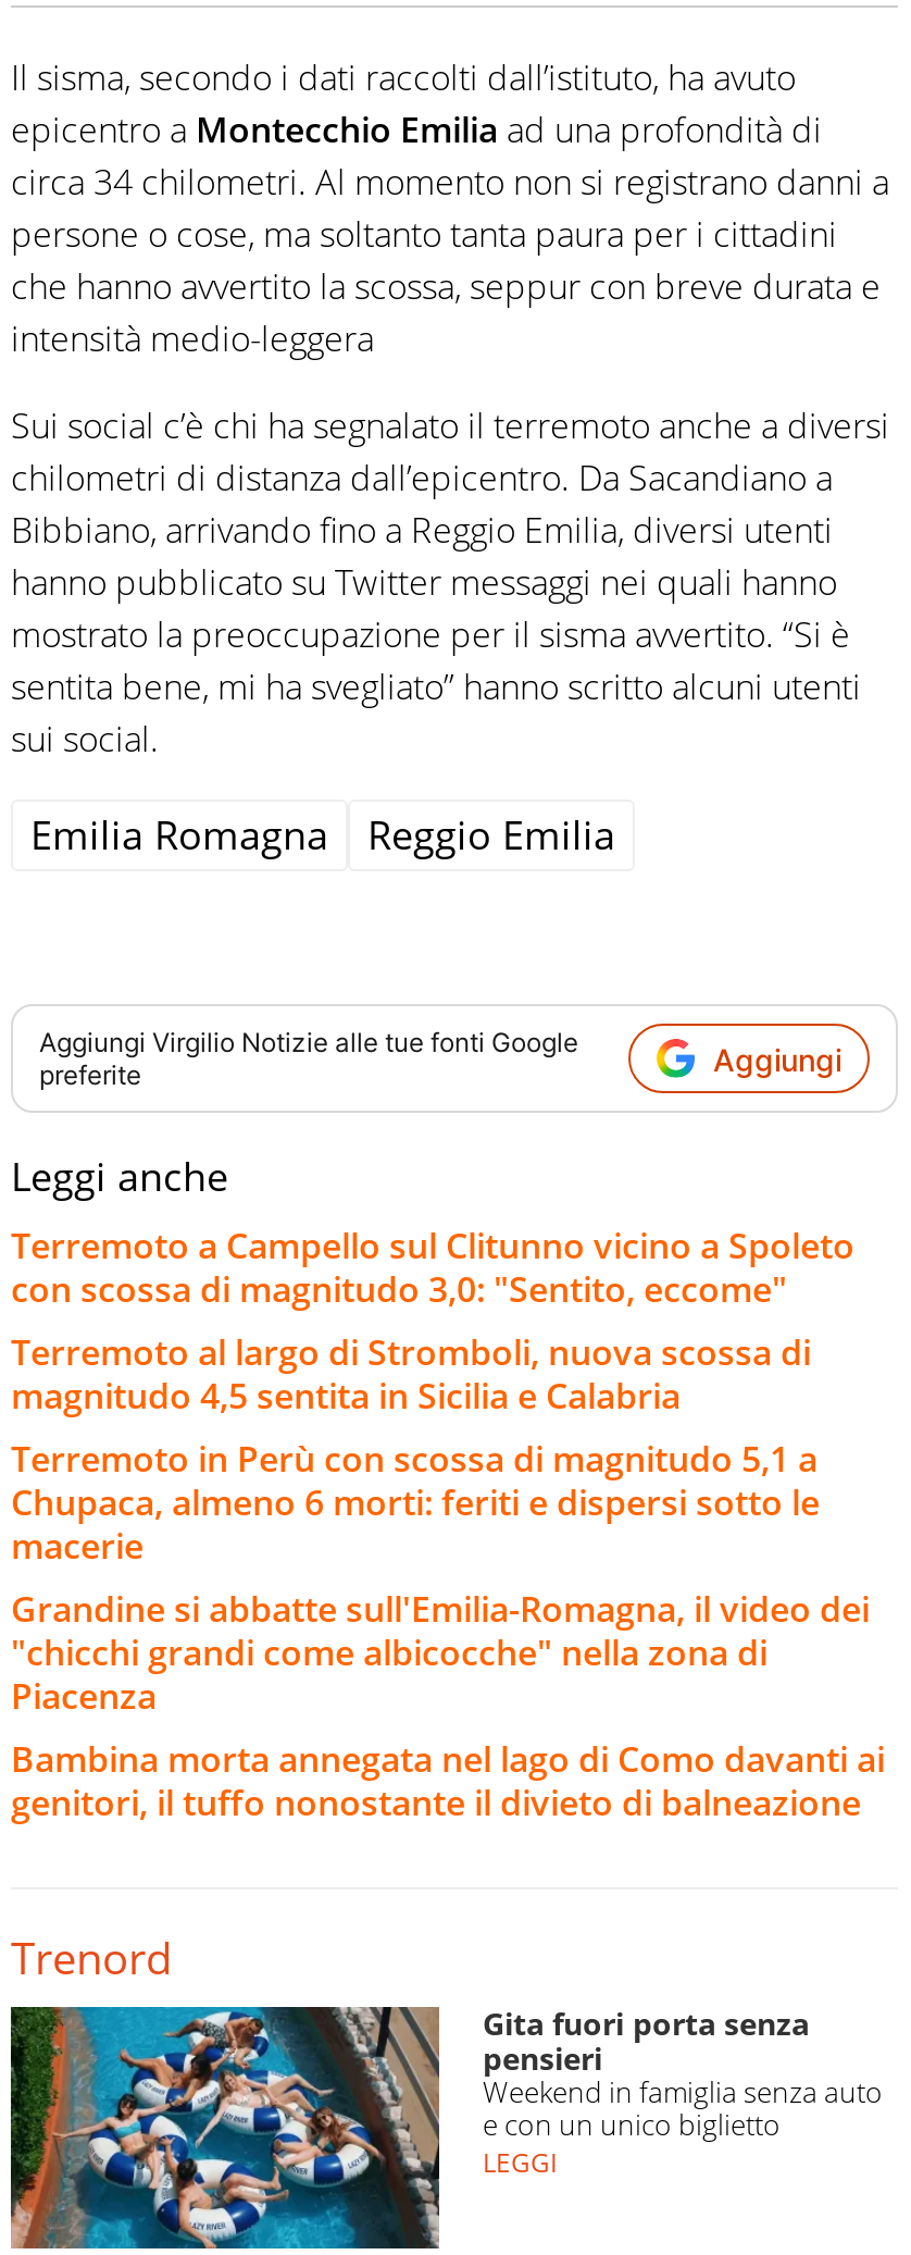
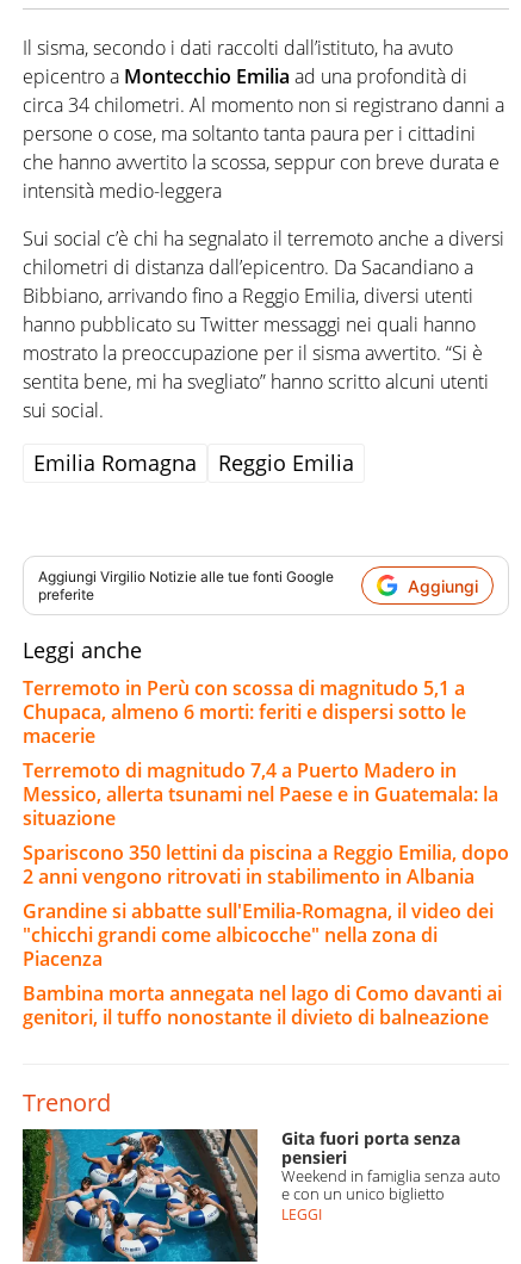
- Terremoto a Campello sul Clitunno vicino a Spoleto
- con scossa di magnitudo 3,0: "Sentito, eccome"
- Terremoto al largo di Stromboli, nuova scossa di
- magnitudo 4,5 sentita in Sicilia e Calabria

moved up: Terremoto in Perù con scossa di magnitudo 5,1 a | Chupaca, almeno 6 morti: feriti e dispersi sotto le | macerie

+ Terremoto di magnitudo 7,4 a Puerto Madero in
+ Messico, allerta tsunami nel Paese e in Guatemala: la
+ situazione
+ Spariscono 350 lettini da piscina a Reggio Emilia, dopo
+ 2 anni vengono ritrovati in stabilimento in Albania
